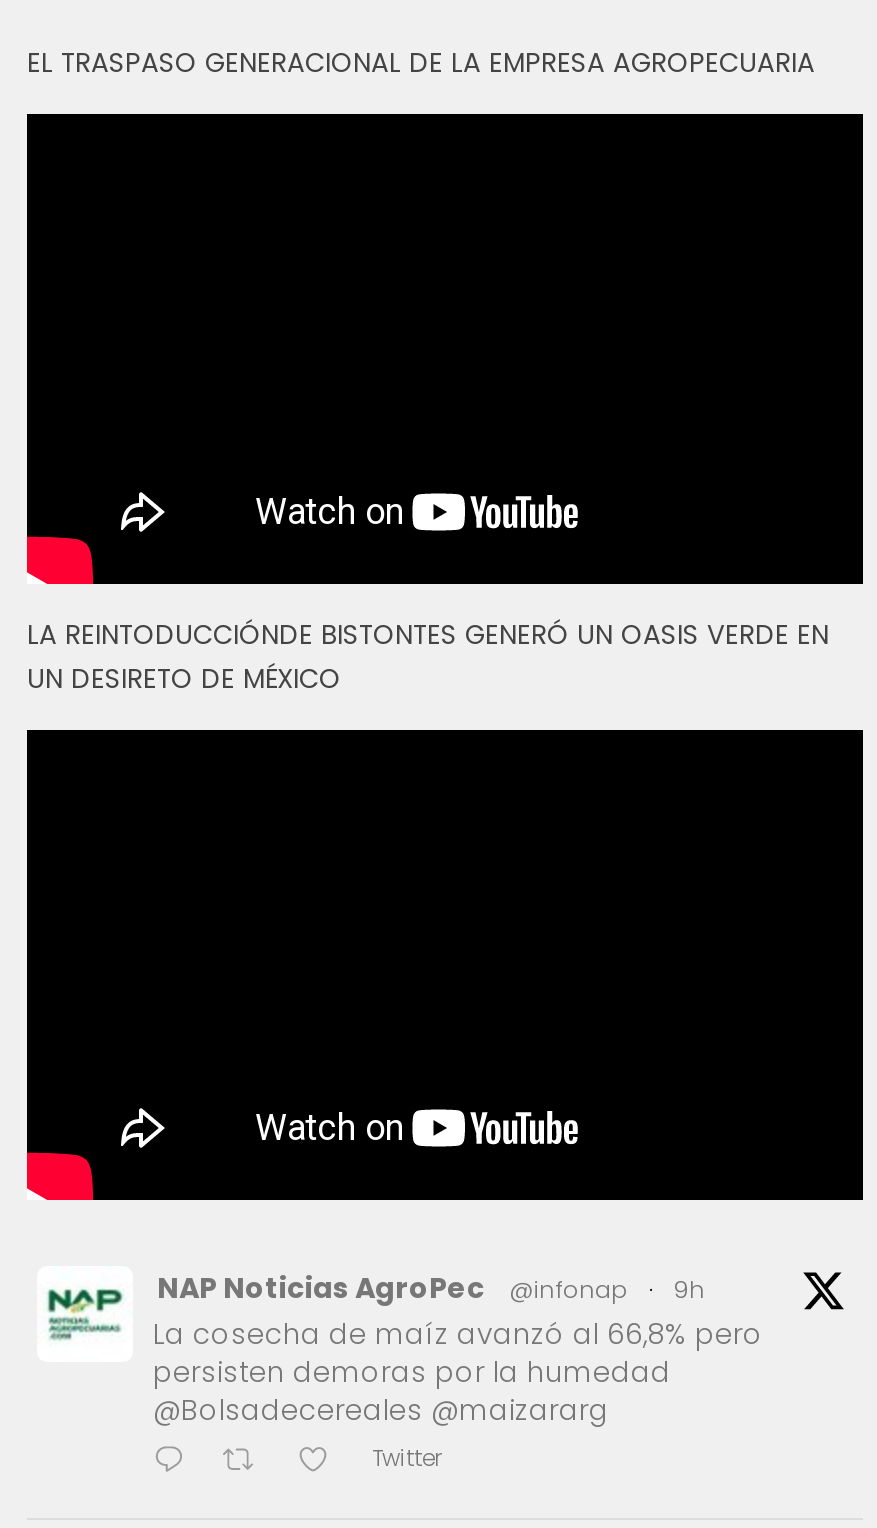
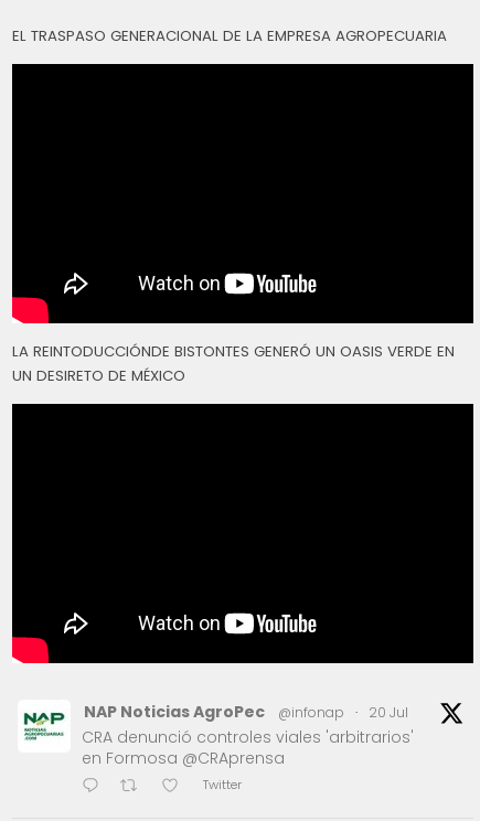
- 9h
- La cosecha de maíz avanzó al 66,8% pero
- persisten demoras por la humedad
- @Bolsadecereales @maizararg
+ 20 Jul
+ CRA denunció controles viales 'arbitrarios'
+ en Formosa @CRAprensa
